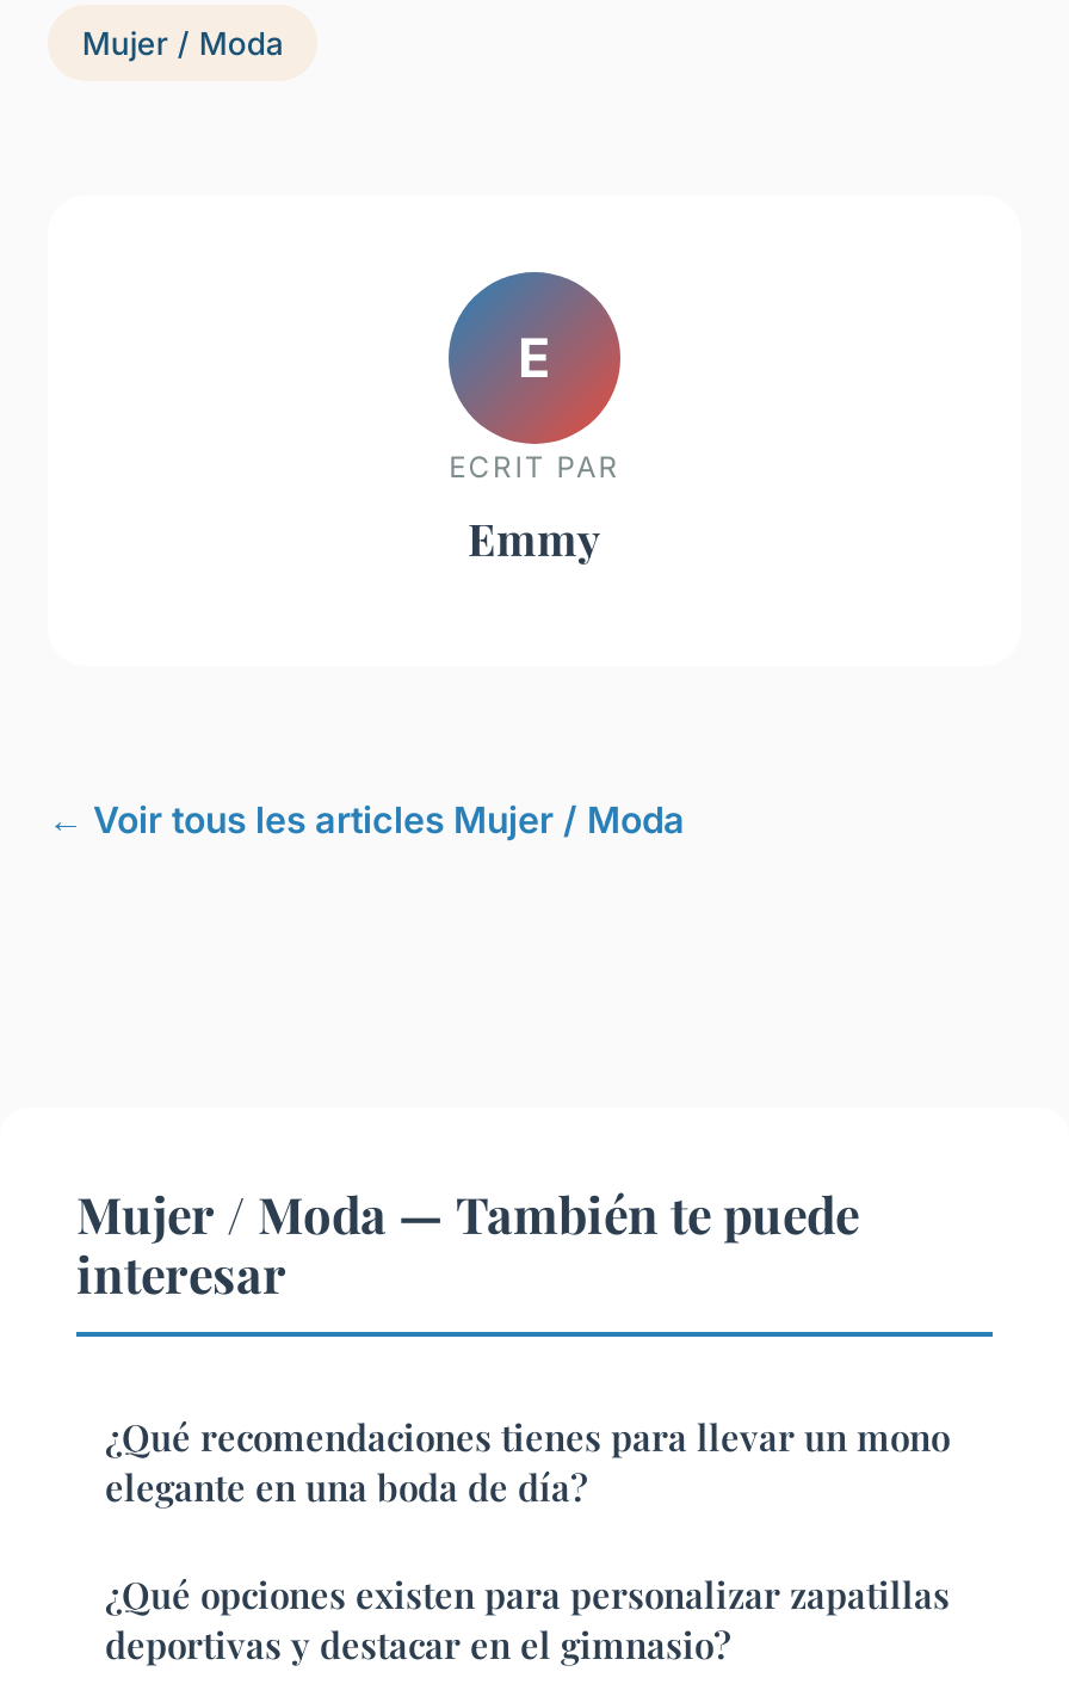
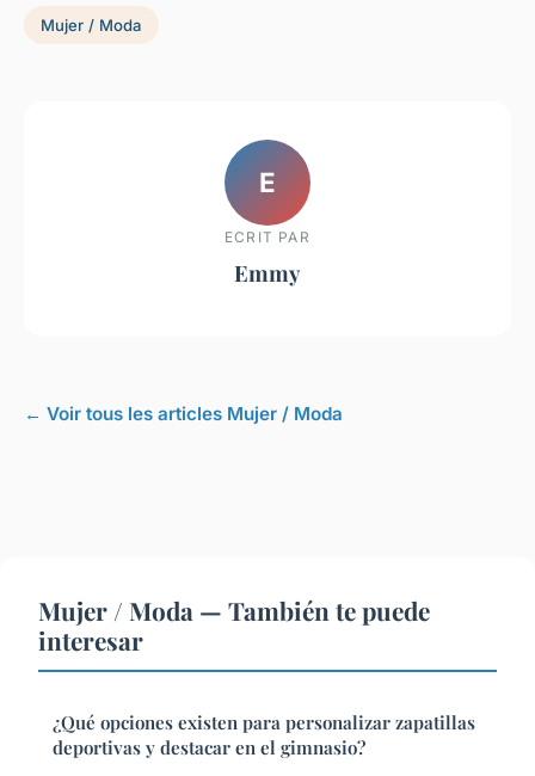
- ¿Qué recomendaciones tienes para llevar un mono
- elegante en una boda de día?
